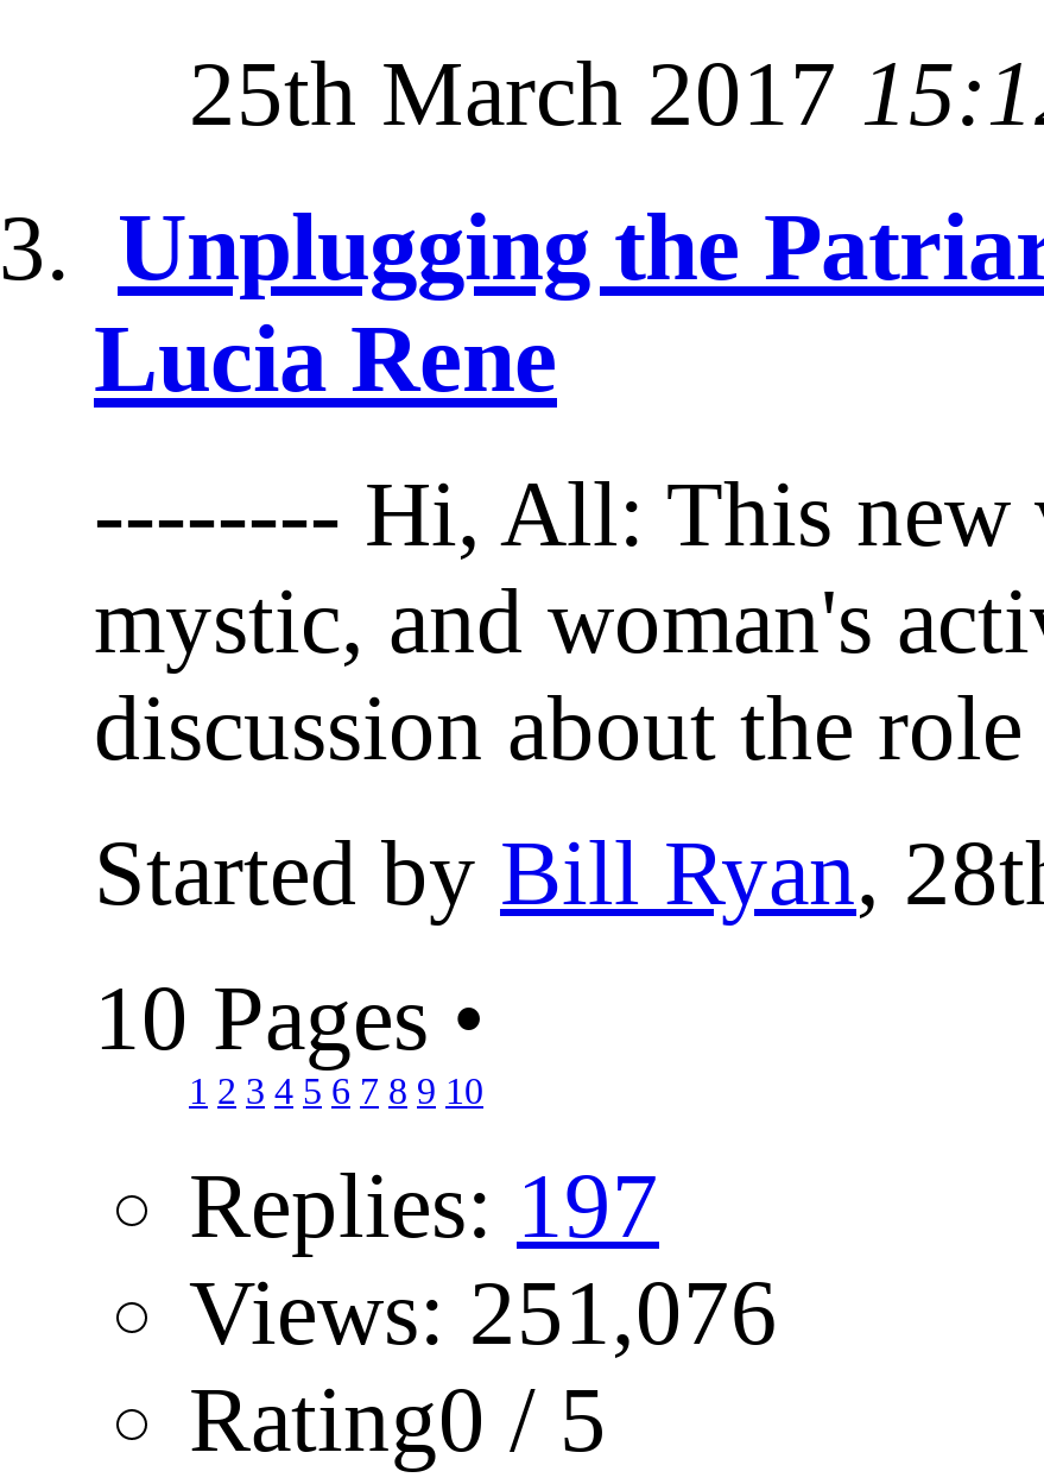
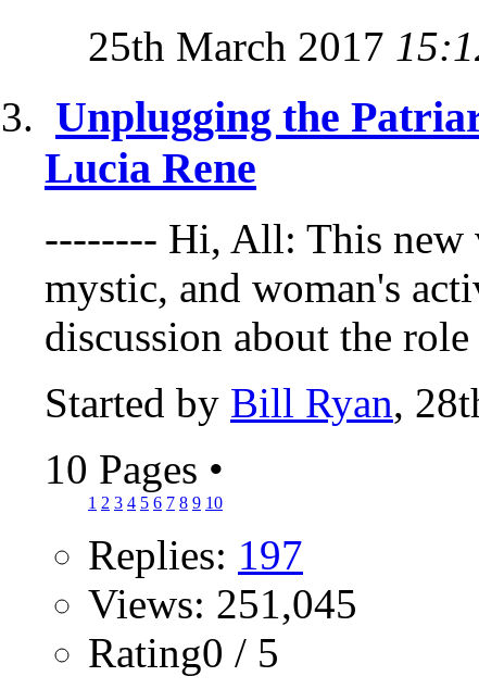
- Views: 251,076
+ Views: 251,045
